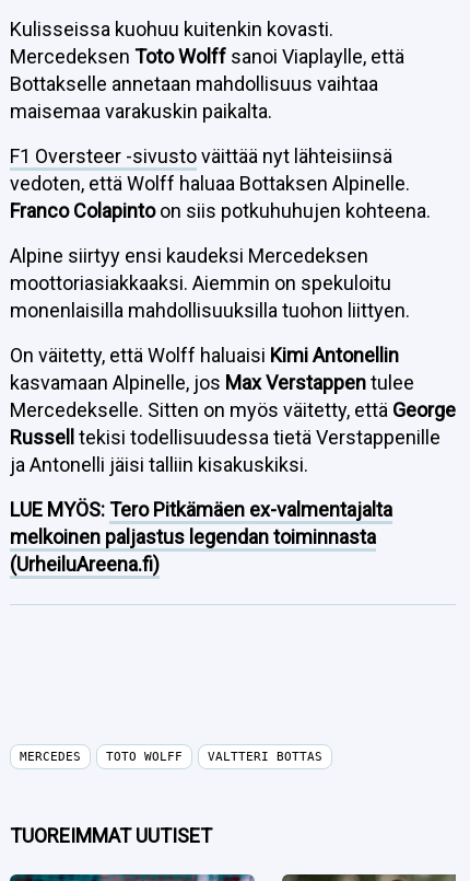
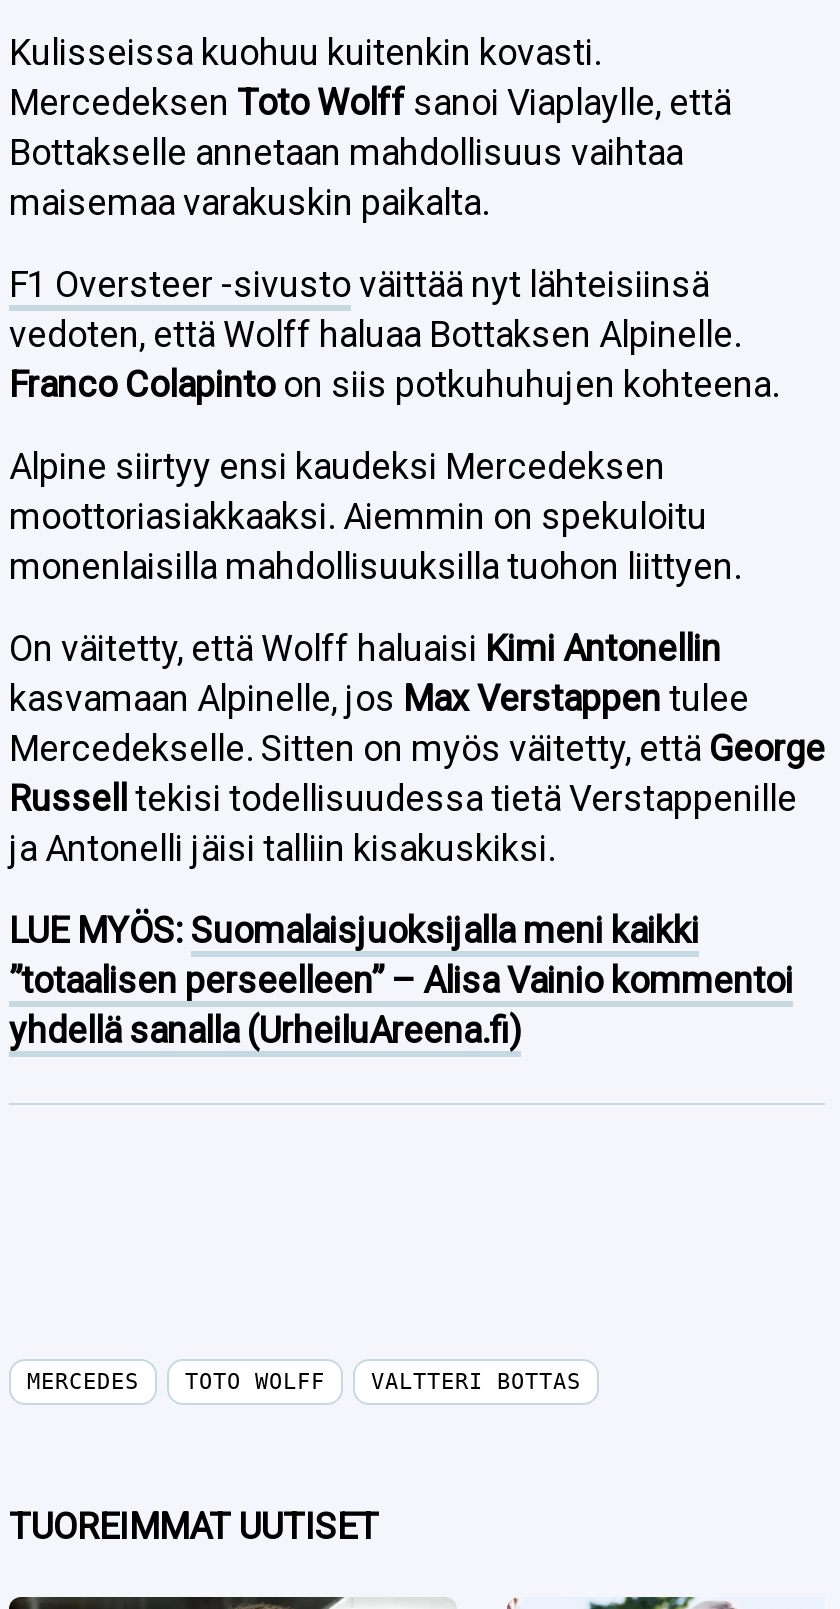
- LUE MYÖS: Tero Pitkämäen ex-valmentajalta
- melkoinen paljastus legendan toiminnasta
- (UrheiluAreena.fi)
+ LUE MYÖS: Suomalaisjuoksijalla meni kaikki
+ ”totaalisen perseelleen” – Alisa Vainio kommentoi
+ yhdellä sanalla (UrheiluAreena.fi)
